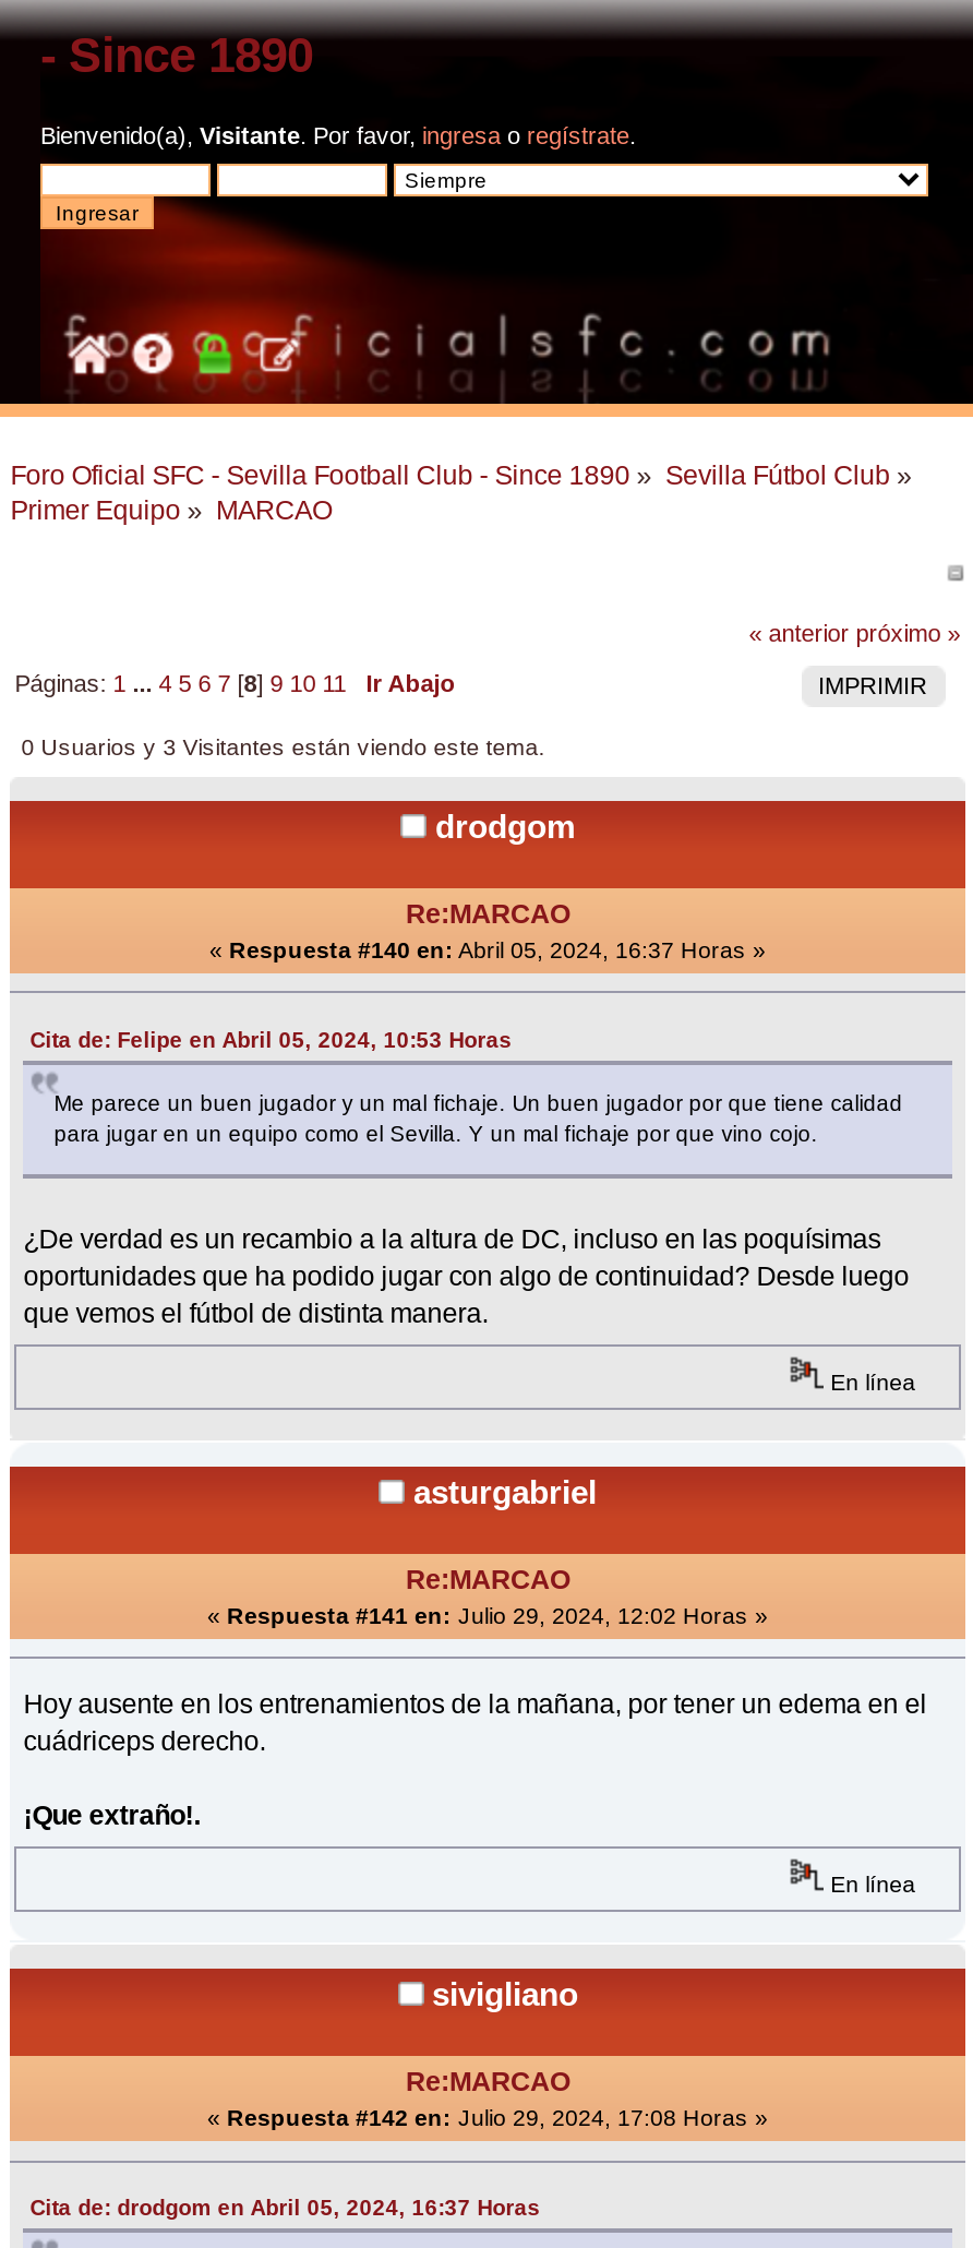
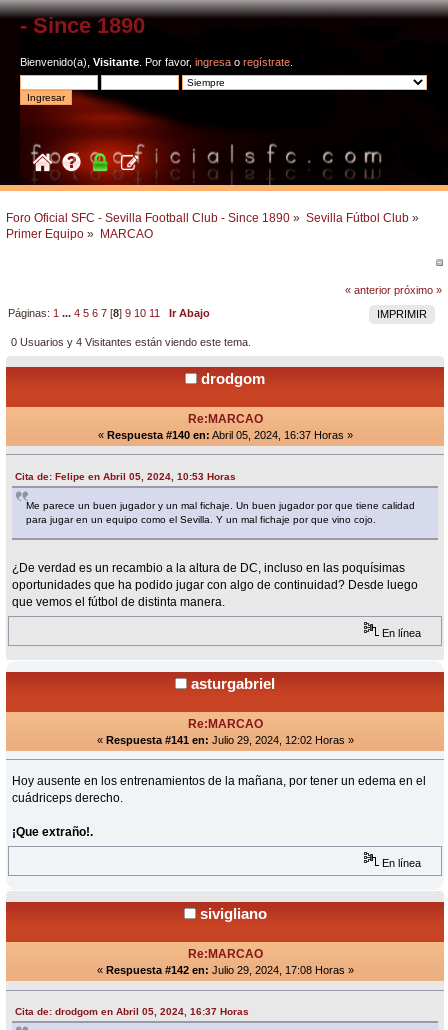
- 0 Usuarios y 3 Visitantes están viendo este tema.
+ 0 Usuarios y 4 Visitantes están viendo este tema.
